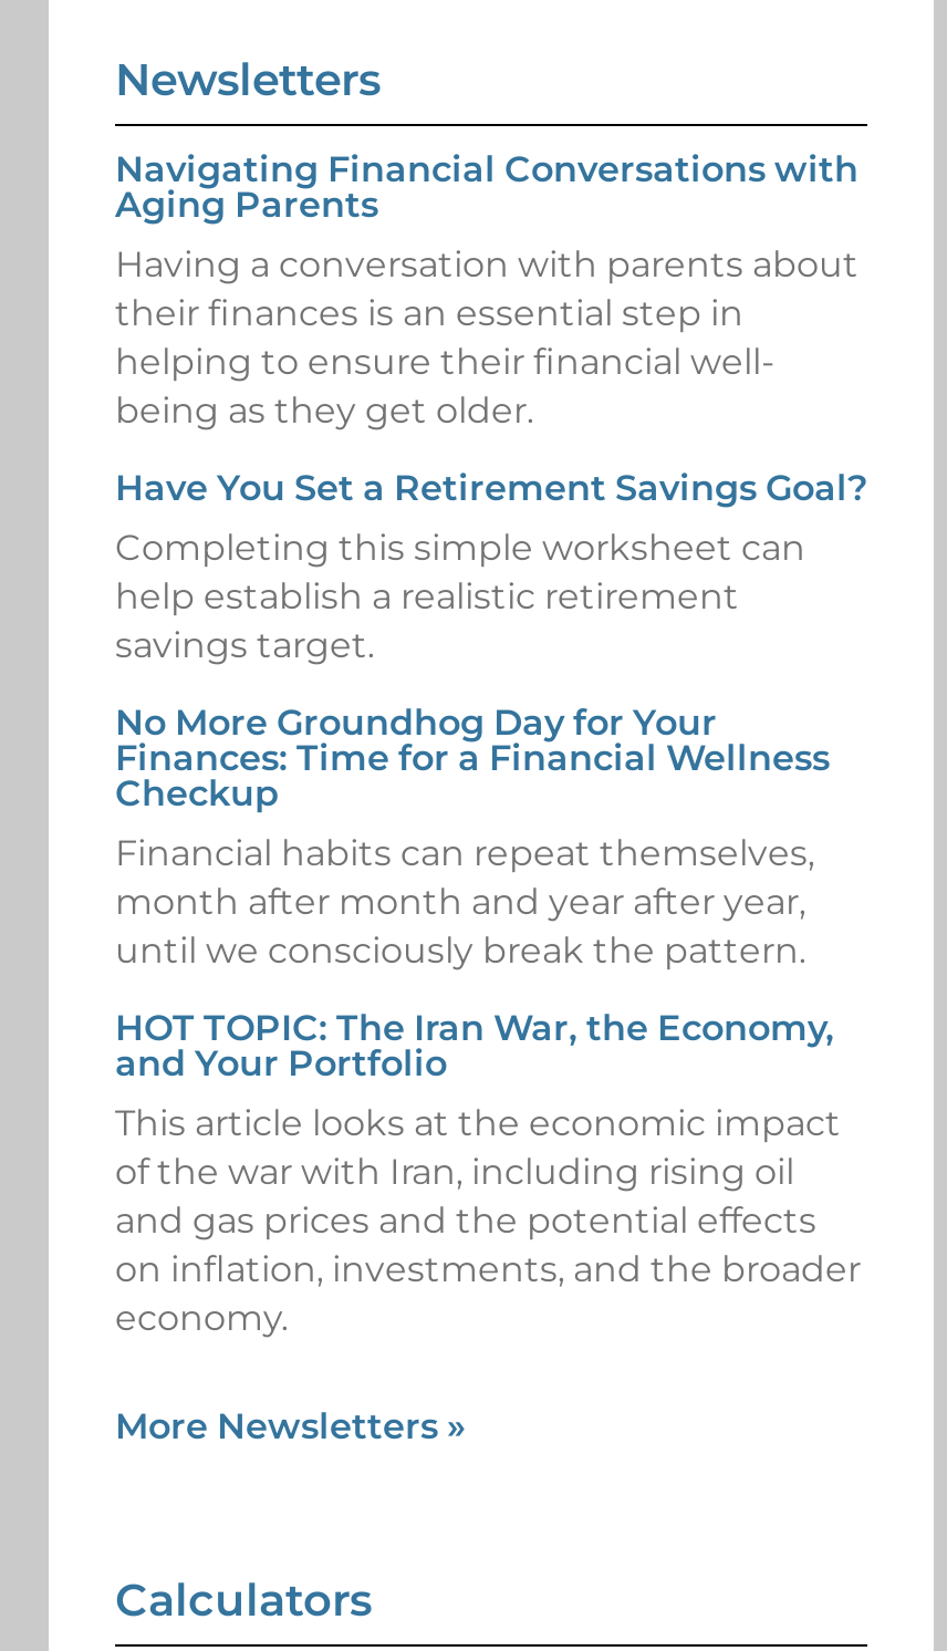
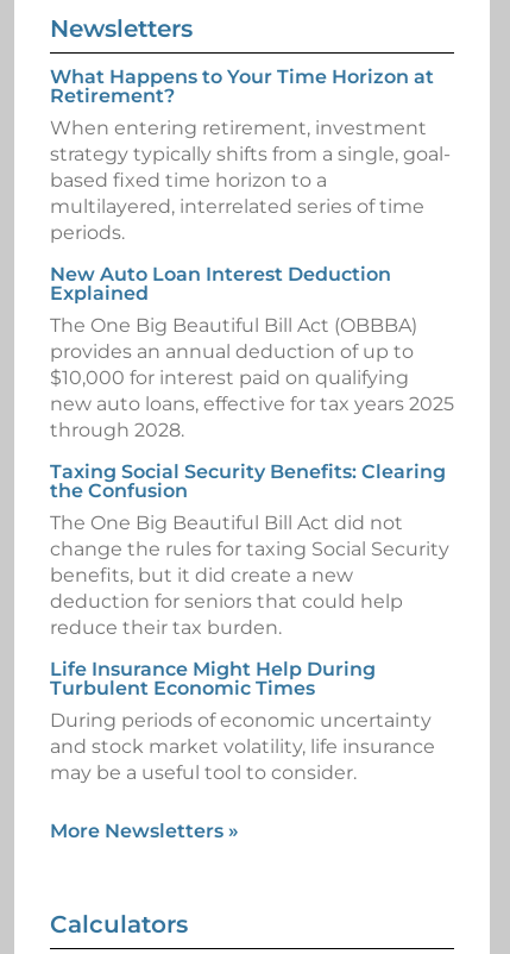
- Navigating Financial Conversations with
- Aging Parents
- Having a conversation with parents about
- their finances is an essential step in
- helping to ensure their financial well-
- being as they get older.
+ What Happens to Your Time Horizon at
+ Retirement?
+ When entering retirement, investment
+ strategy typically shifts from a single, goal-
+ based fixed time horizon to a
+ multilayered, interrelated series of time
+ periods.

- Have You Set a Retirement Savings Goal?
- Completing this simple worksheet can
- help establish a realistic retirement
- savings target.
+ New Auto Loan Interest Deduction
+ Explained
+ The One Big Beautiful Bill Act (OBBBA)
+ provides an annual deduction of up to
+ $10,000 for interest paid on qualifying
+ new auto loans, effective for tax years 2025
+ through 2028.

- No More Groundhog Day for Your
- Finances: Time for a Financial Wellness
- Checkup
- Financial habits can repeat themselves,
- month after month and year after year,
- until we consciously break the pattern.
+ Taxing Social Security Benefits: Clearing
+ the Confusion
+ The One Big Beautiful Bill Act did not
+ change the rules for taxing Social Security
+ benefits, but it did create a new
+ deduction for seniors that could help
+ reduce their tax burden.

- HOT TOPIC: The Iran War, the Economy,
- and Your Portfolio
- This article looks at the economic impact
- of the war with Iran, including rising oil
- and gas prices and the potential effects
- on inflation, investments, and the broader
- economy.
+ Life Insurance Might Help During
+ Turbulent Economic Times
+ During periods of economic uncertainty
+ and stock market volatility, life insurance
+ may be a useful tool to consider.
